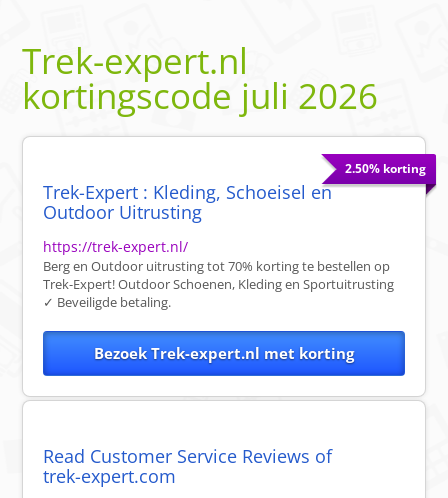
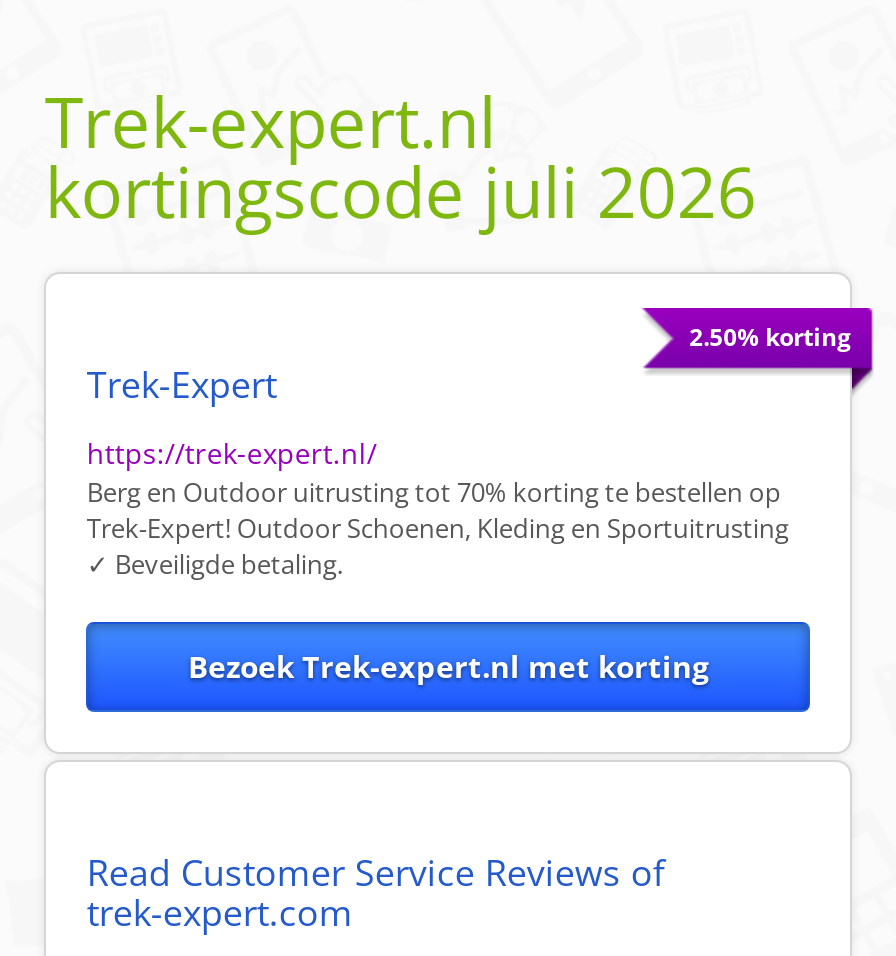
- Trek-Expert : Kleding, Schoeisel en
- Outdoor Uitrusting
+ Trek-Expert
